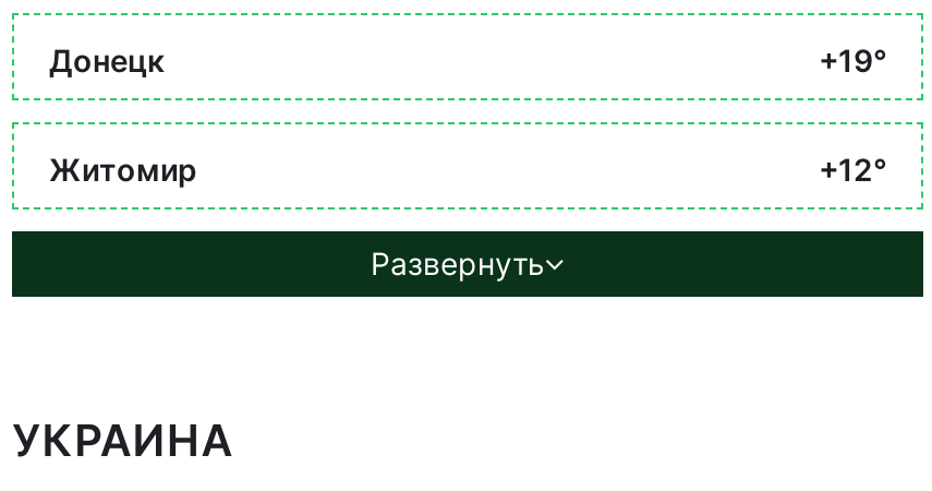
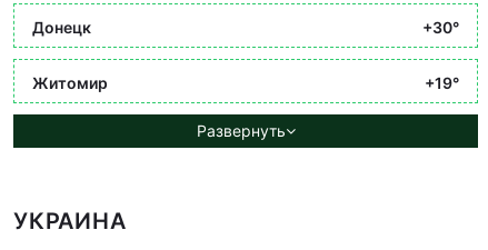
- +19°
+ +30°

- +12°
+ +19°
